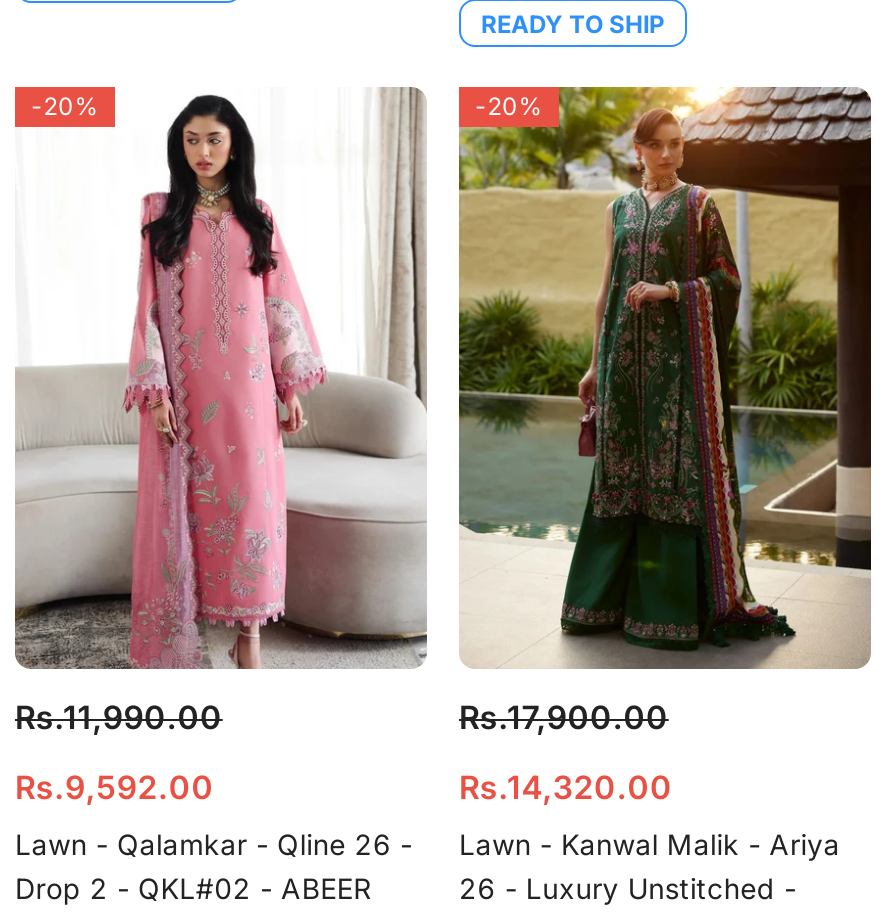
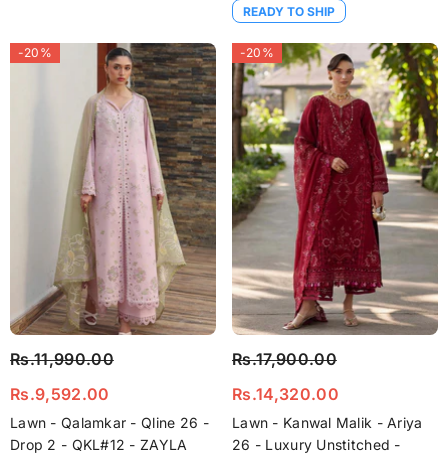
- [image]
+ [image]

- [image]
+ [image]

- Drop 2 - QKL#02 - ABEER
+ Drop 2 - QKL#12 - ZAYLA
